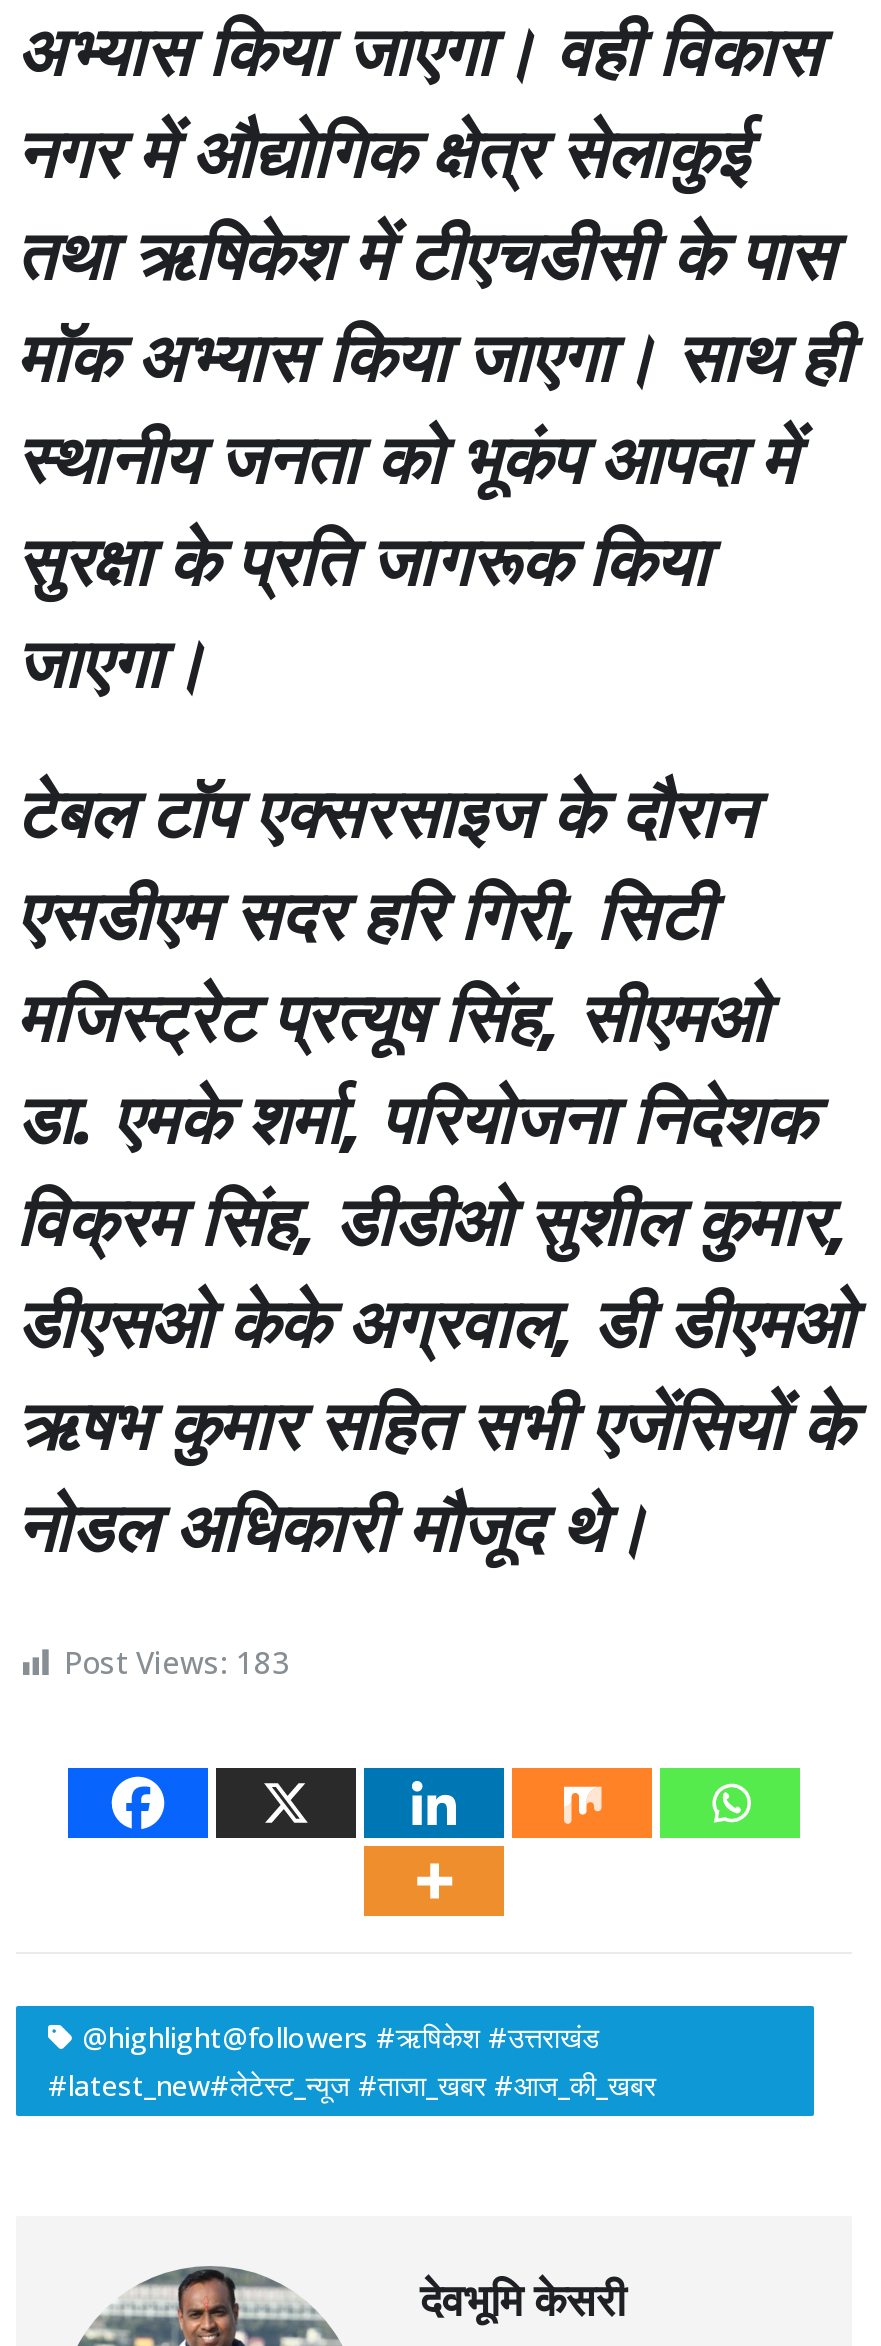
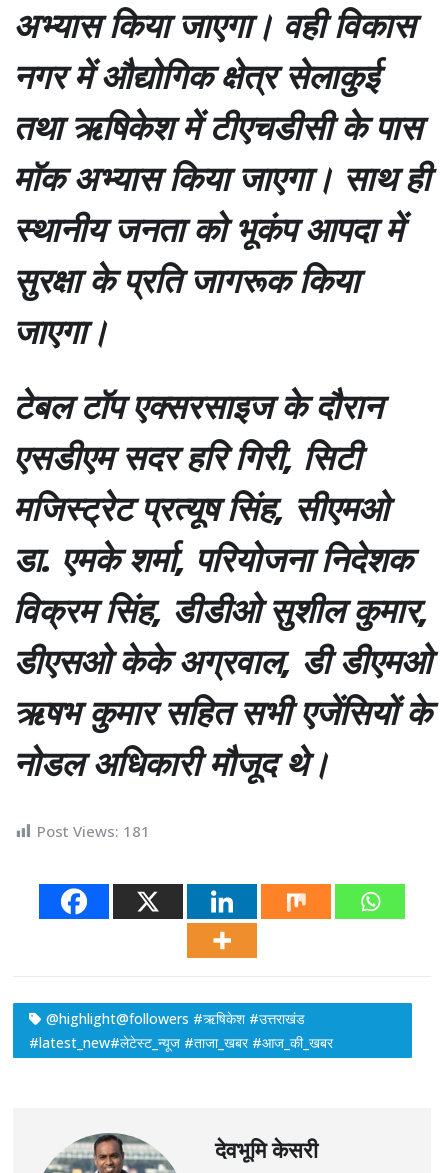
- Post Views: 183
+ Post Views: 181
